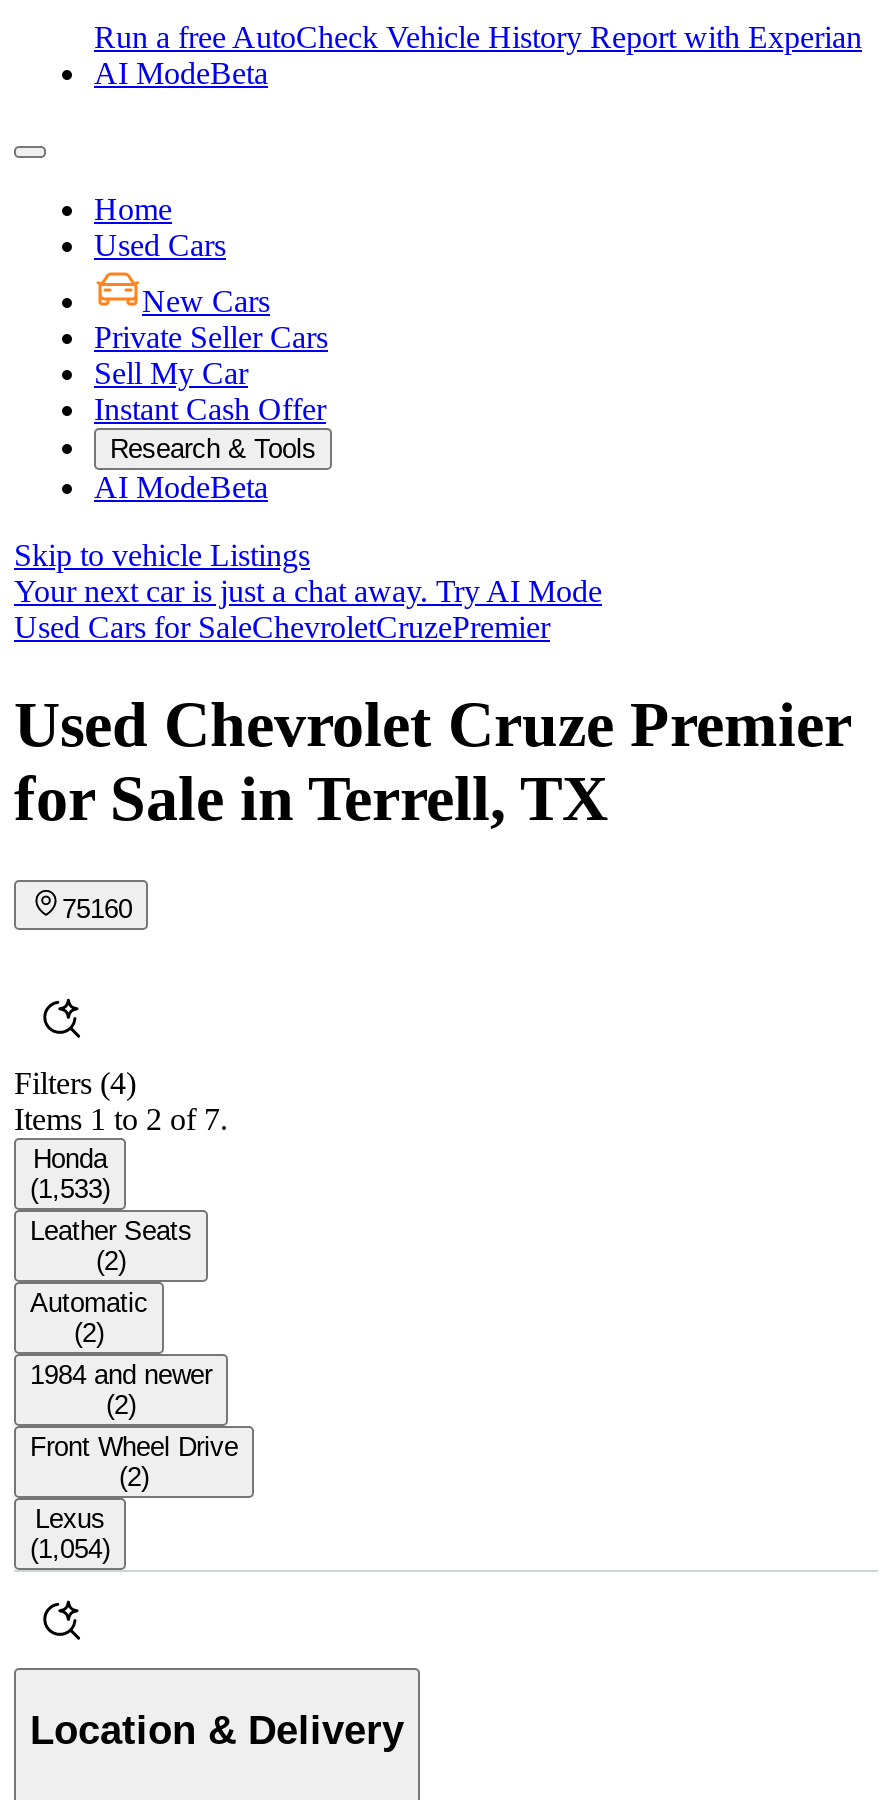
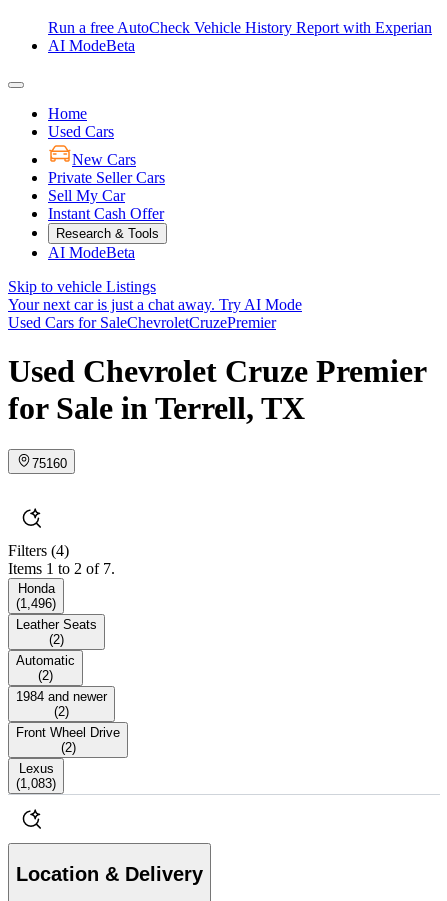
- (1,533)
+ (1,496)

- (1,054)
+ (1,083)
